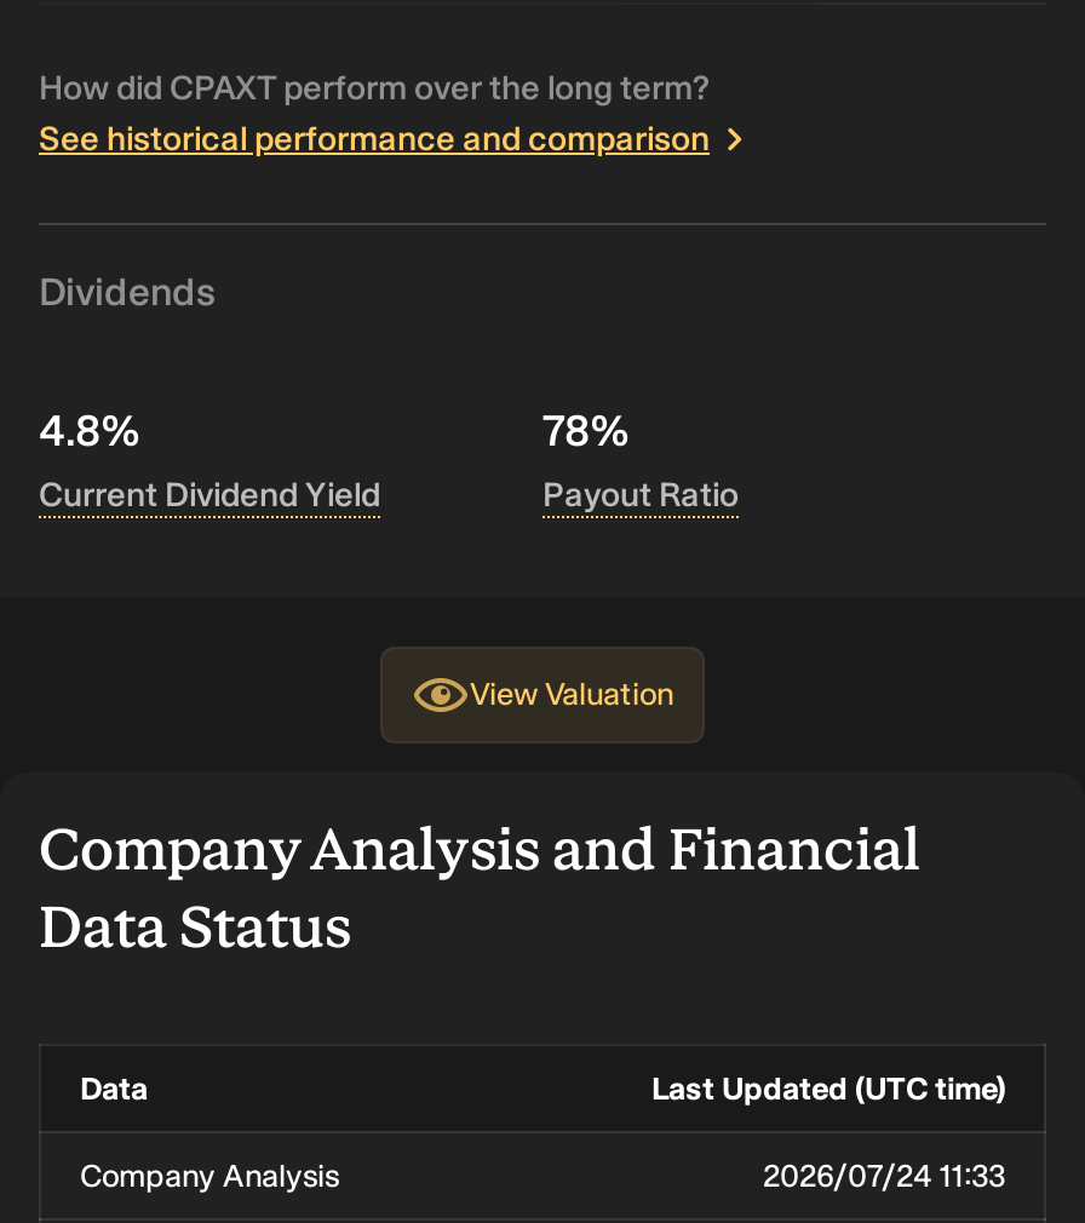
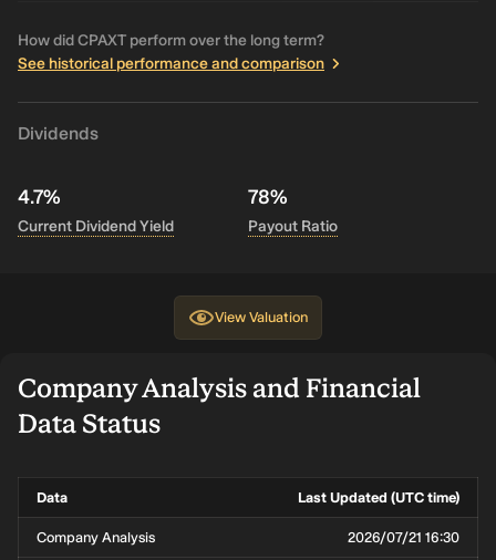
- 4.8%
+ 4.7%

- 2026/07/24 11:33
+ 2026/07/21 16:30
